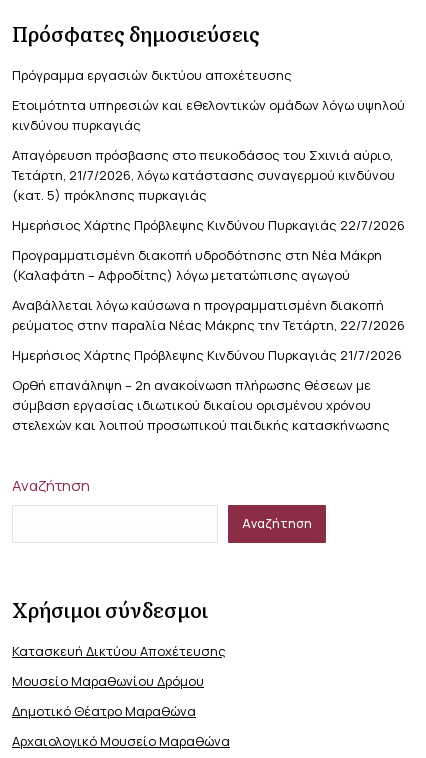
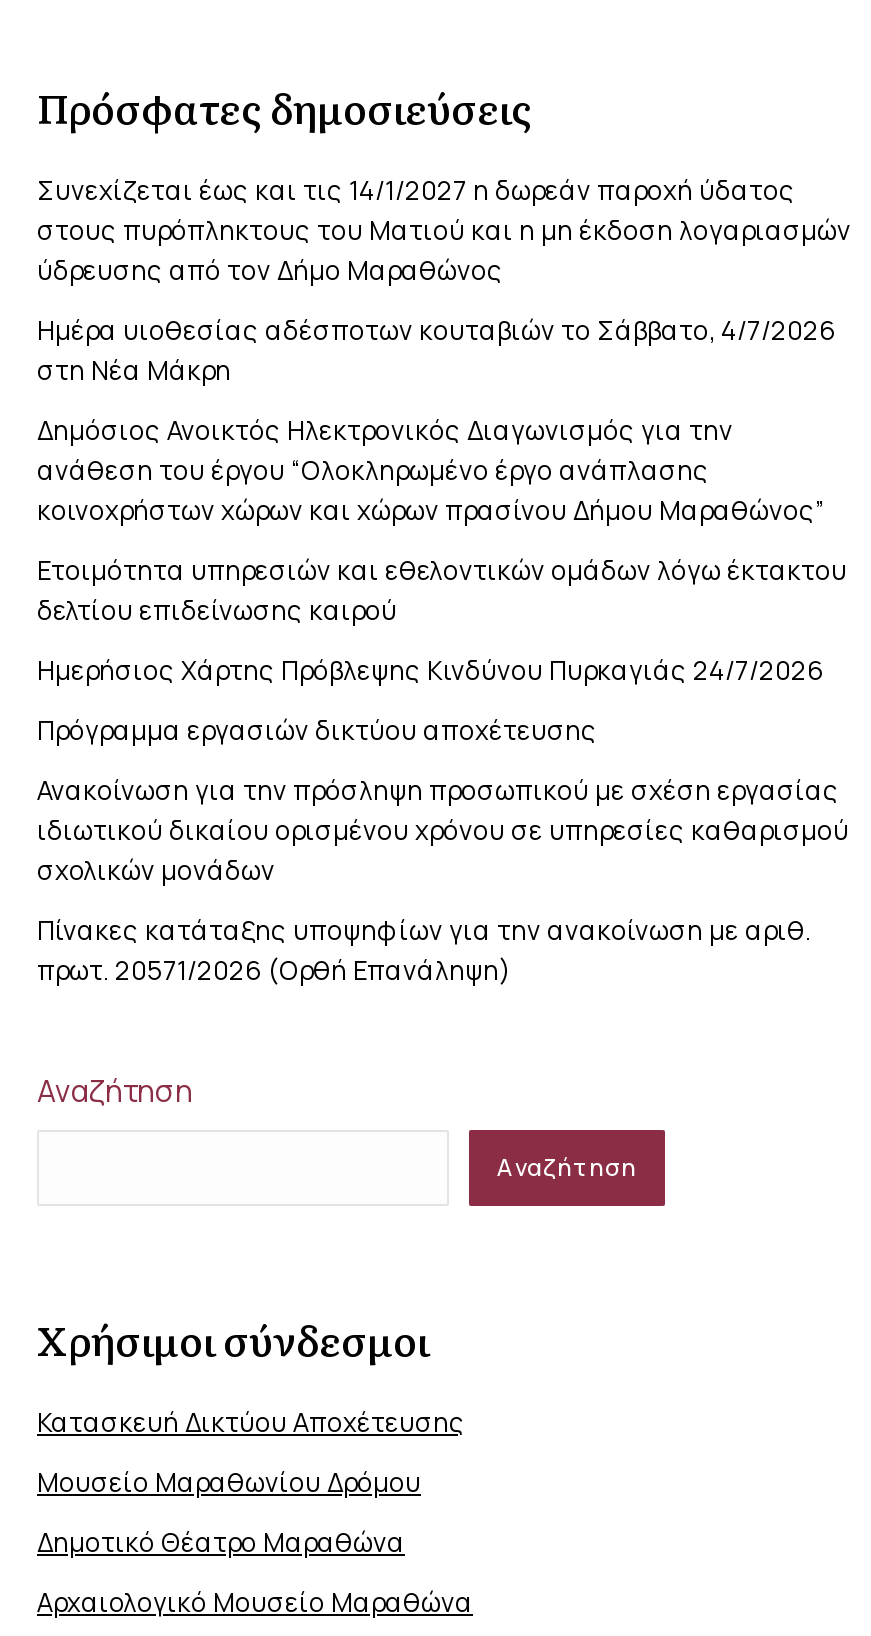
+ Συνεχίζεται έως και τις 14/1/2027 η δωρεάν παροχή ύδατος
+ στους πυρόπληκτους του Ματιού και η μη έκδοση λογαριασμών
+ ύδρευσης από τον Δήμο Μαραθώνος
+ Ημέρα υιοθεσίας αδέσποτων κουταβιών το Σάββατο, 4/7/2026
+ στη Νέα Μάκρη
+ Δημόσιος Ανοικτός Ηλεκτρονικός Διαγωνισμός για την
+ ανάθεση του έργου “Ολοκληρωμένο έργο ανάπλασης
+ κοινοχρήστων χώρων και χώρων πρασίνου Δήμου Μαραθώνος”
+ Ετοιμότητα υπηρεσιών και εθελοντικών ομάδων λόγω έκτακτου
+ δελτίου επιδείνωσης καιρού
+ Ημερήσιος Χάρτης Πρόβλεψης Κινδύνου Πυρκαγιάς 24/7/2026

moved down: Πρόγραμμα εργασιών δικτύου αποχέτευσης

- Ετοιμότητα υπηρεσιών και εθελοντικών ομάδων λόγω υψηλού
- κινδύνου πυρκαγιάς
- Απαγόρευση πρόσβασης στο πευκοδάσος του Σχινιά αύριο,
- Τετάρτη, 21/7/2026, λόγω κατάστασης συναγερμού κινδύνου
- (κατ. 5) πρόκλησης πυρκαγιάς
- Ημερήσιος Χάρτης Πρόβλεψης Κινδύνου Πυρκαγιάς 22/7/2026
- Προγραμματισμένη διακοπή υδροδότησης στη Νέα Μάκρη
- (Καλαφάτη – Αφροδίτης) λόγω μετατώπισης αγωγού
- Αναβάλλεται λόγω καύσωνα η προγραμματισμένη διακοπή
- ρεύματος στην παραλία Νέας Μάκρης την Τετάρτη, 22/7/2026
- Ημερήσιος Χάρτης Πρόβλεψης Κινδύνου Πυρκαγιάς 21/7/2026
- Ορθή επανάληψη – 2η ανακοίνωση πλήρωσης θέσεων με
- σύμβαση εργασίας ιδιωτικού δικαίου ορισμένου χρόνου
- στελεχών και λοιπού προσωπικού παιδικής κατασκήνωσης
+ Ανακοίνωση για την πρόσληψη προσωπικού με σχέση εργασίας
+ ιδιωτικού δικαίου ορισμένου χρόνου σε υπηρεσίες καθαρισμού
+ σχολικών μονάδων
+ Πίνακες κατάταξης υποψηφίων για την ανακοίνωση με αριθ.
+ πρωτ. 20571/2026 (Ορθή Επανάληψη)
